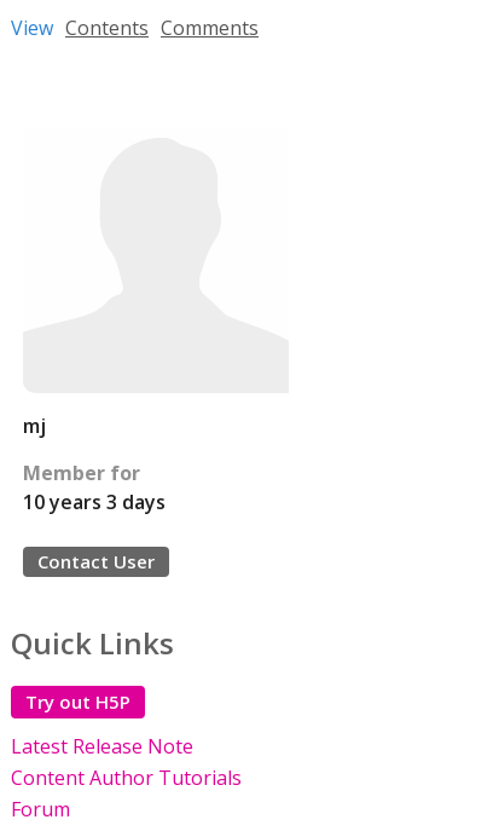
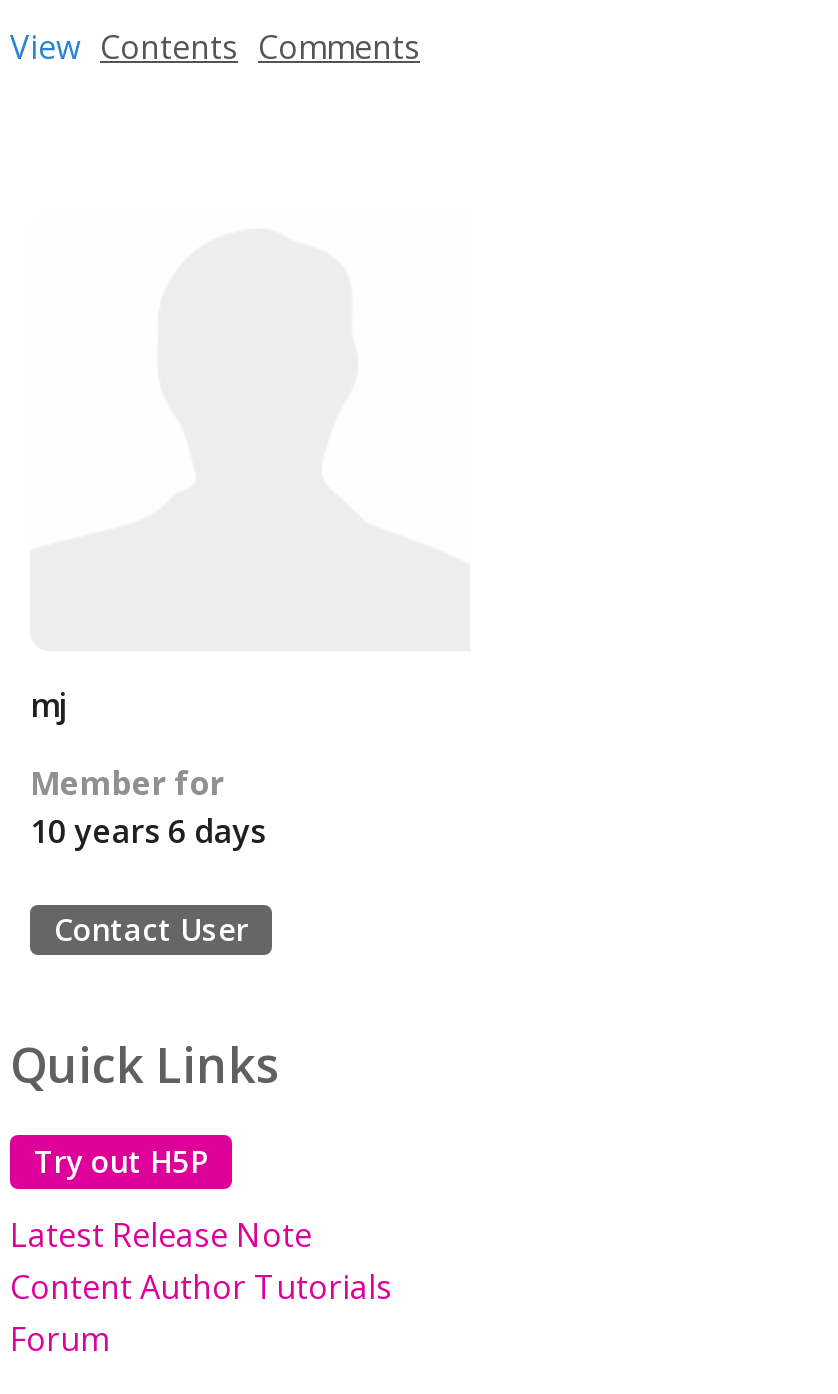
- 10 years 3 days
+ 10 years 6 days
